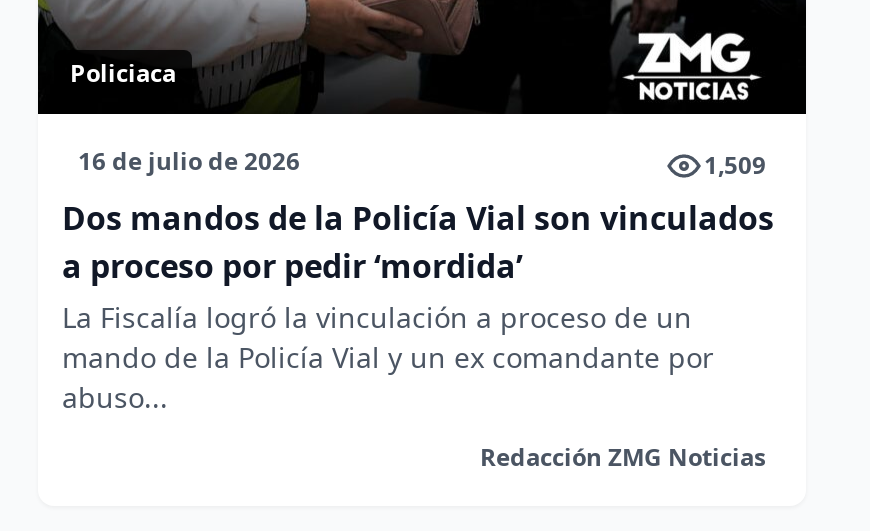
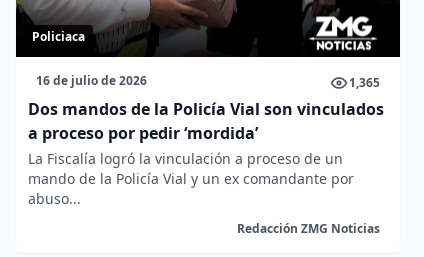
- 1,509
+ 1,365
